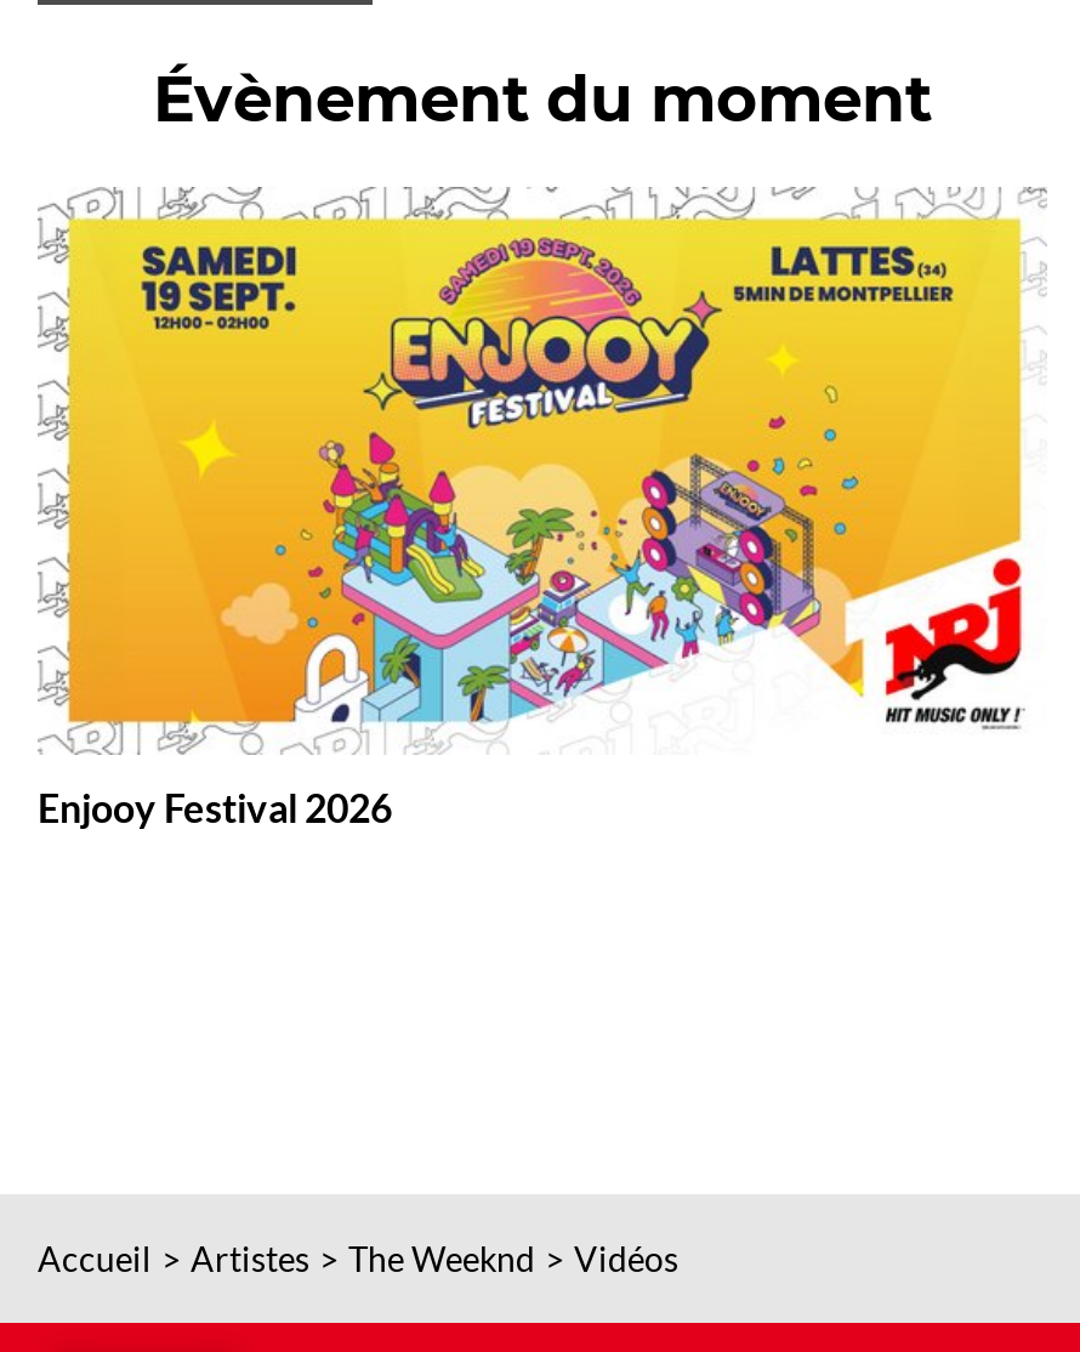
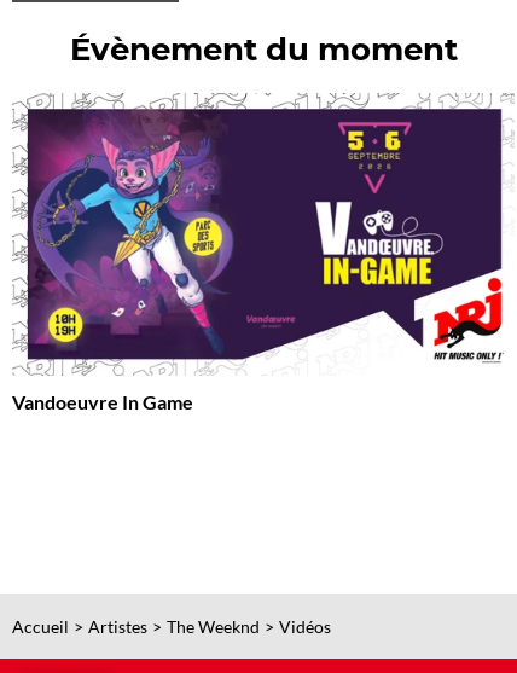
- [image]
- Enjooy Festival 2026
+ [image]
+ Vandoeuvre In Game
